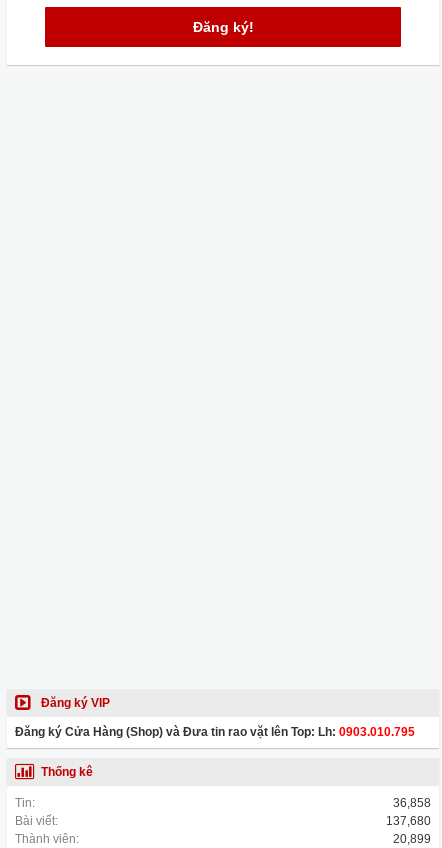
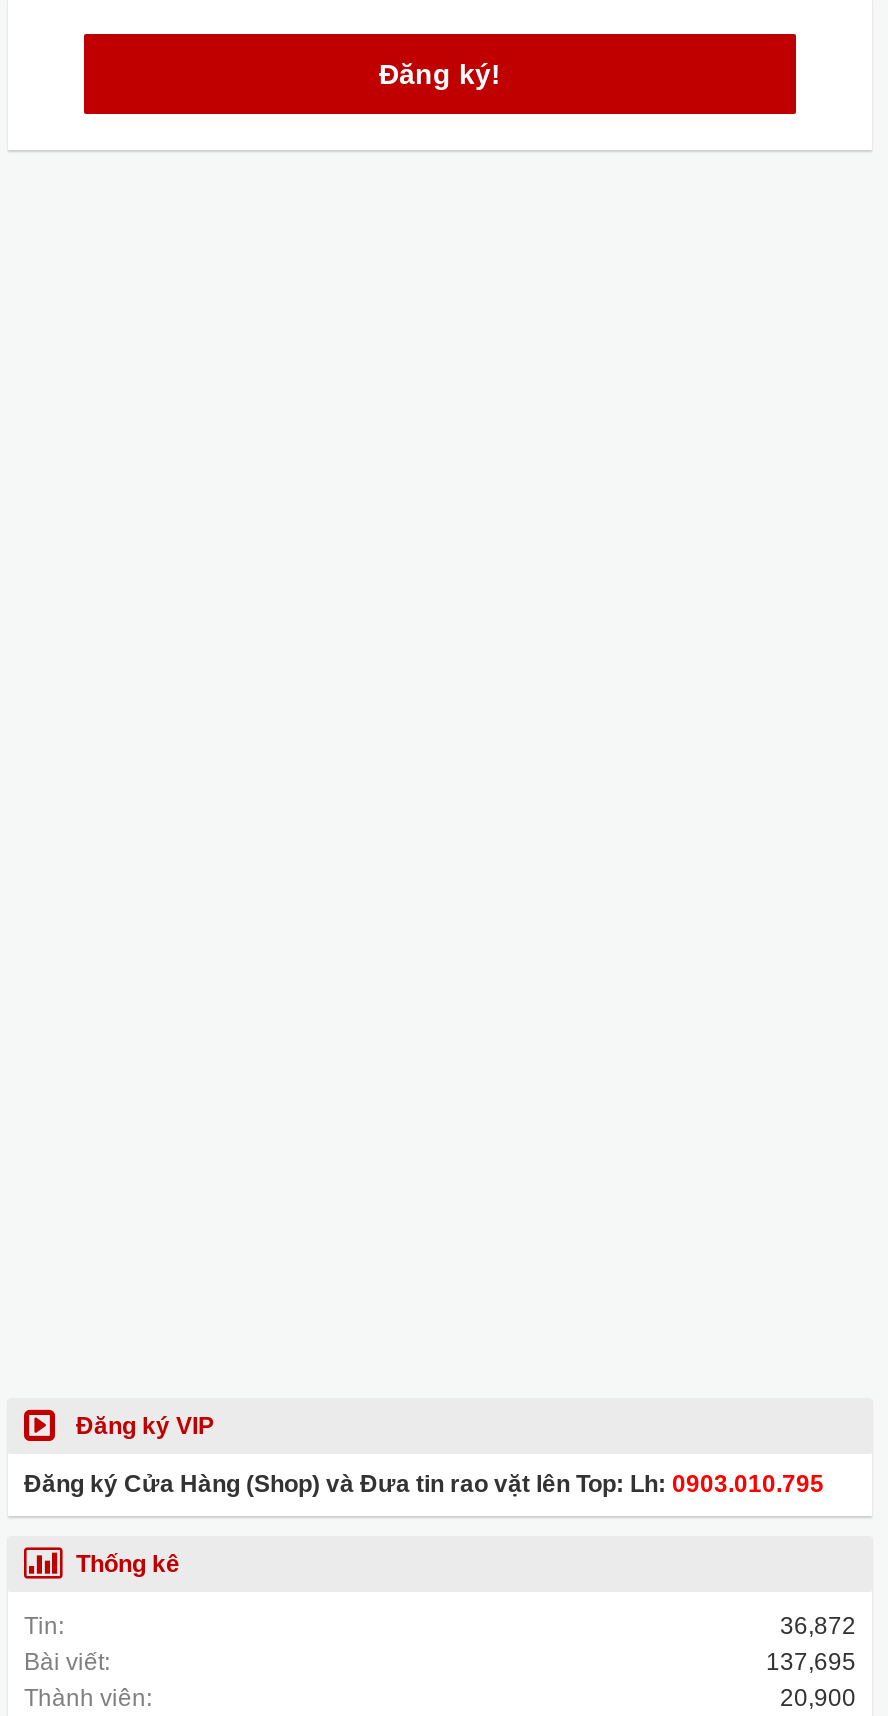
- 36,858
+ 36,872

- 137,680
+ 137,695

- 20,899
+ 20,900
